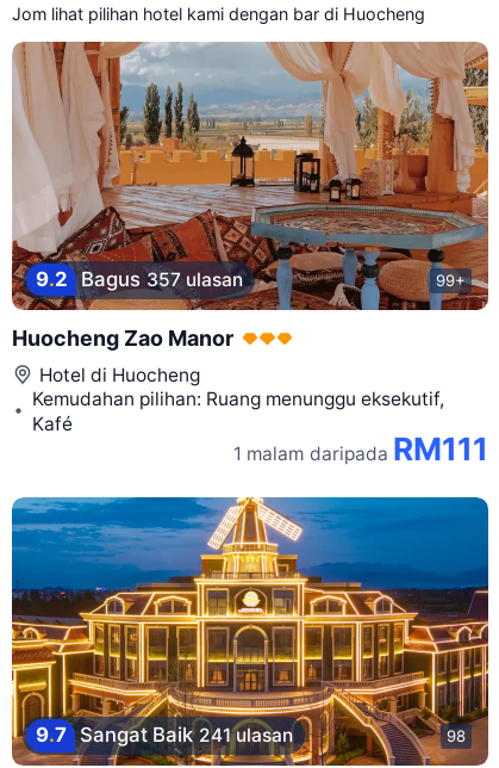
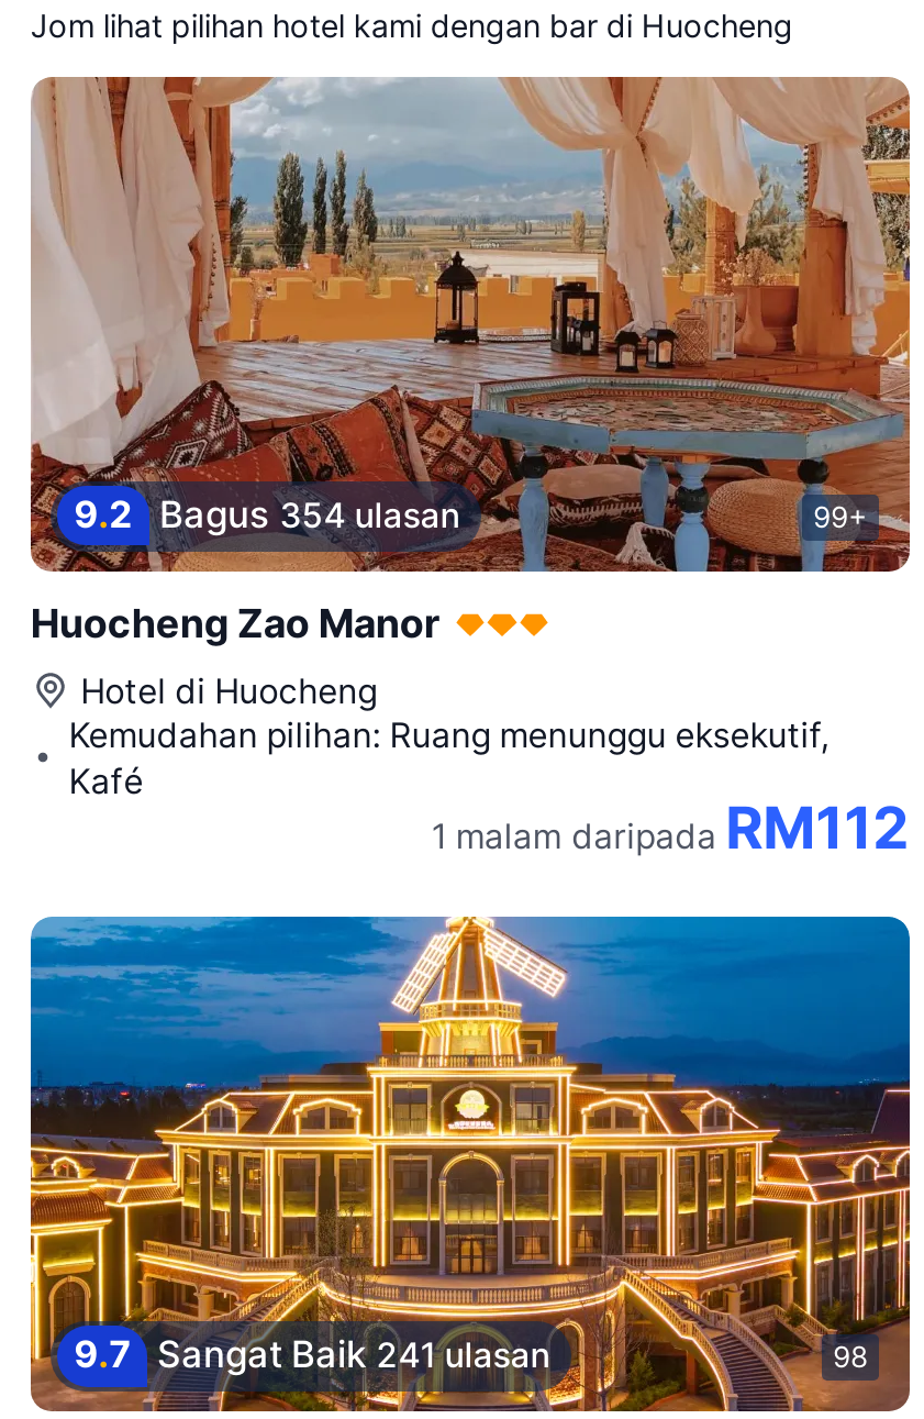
- 9.2 Bagus 357 ulasan
+ 9.2 Bagus 354 ulasan

- 1 malam daripada RM111
+ 1 malam daripada RM112
